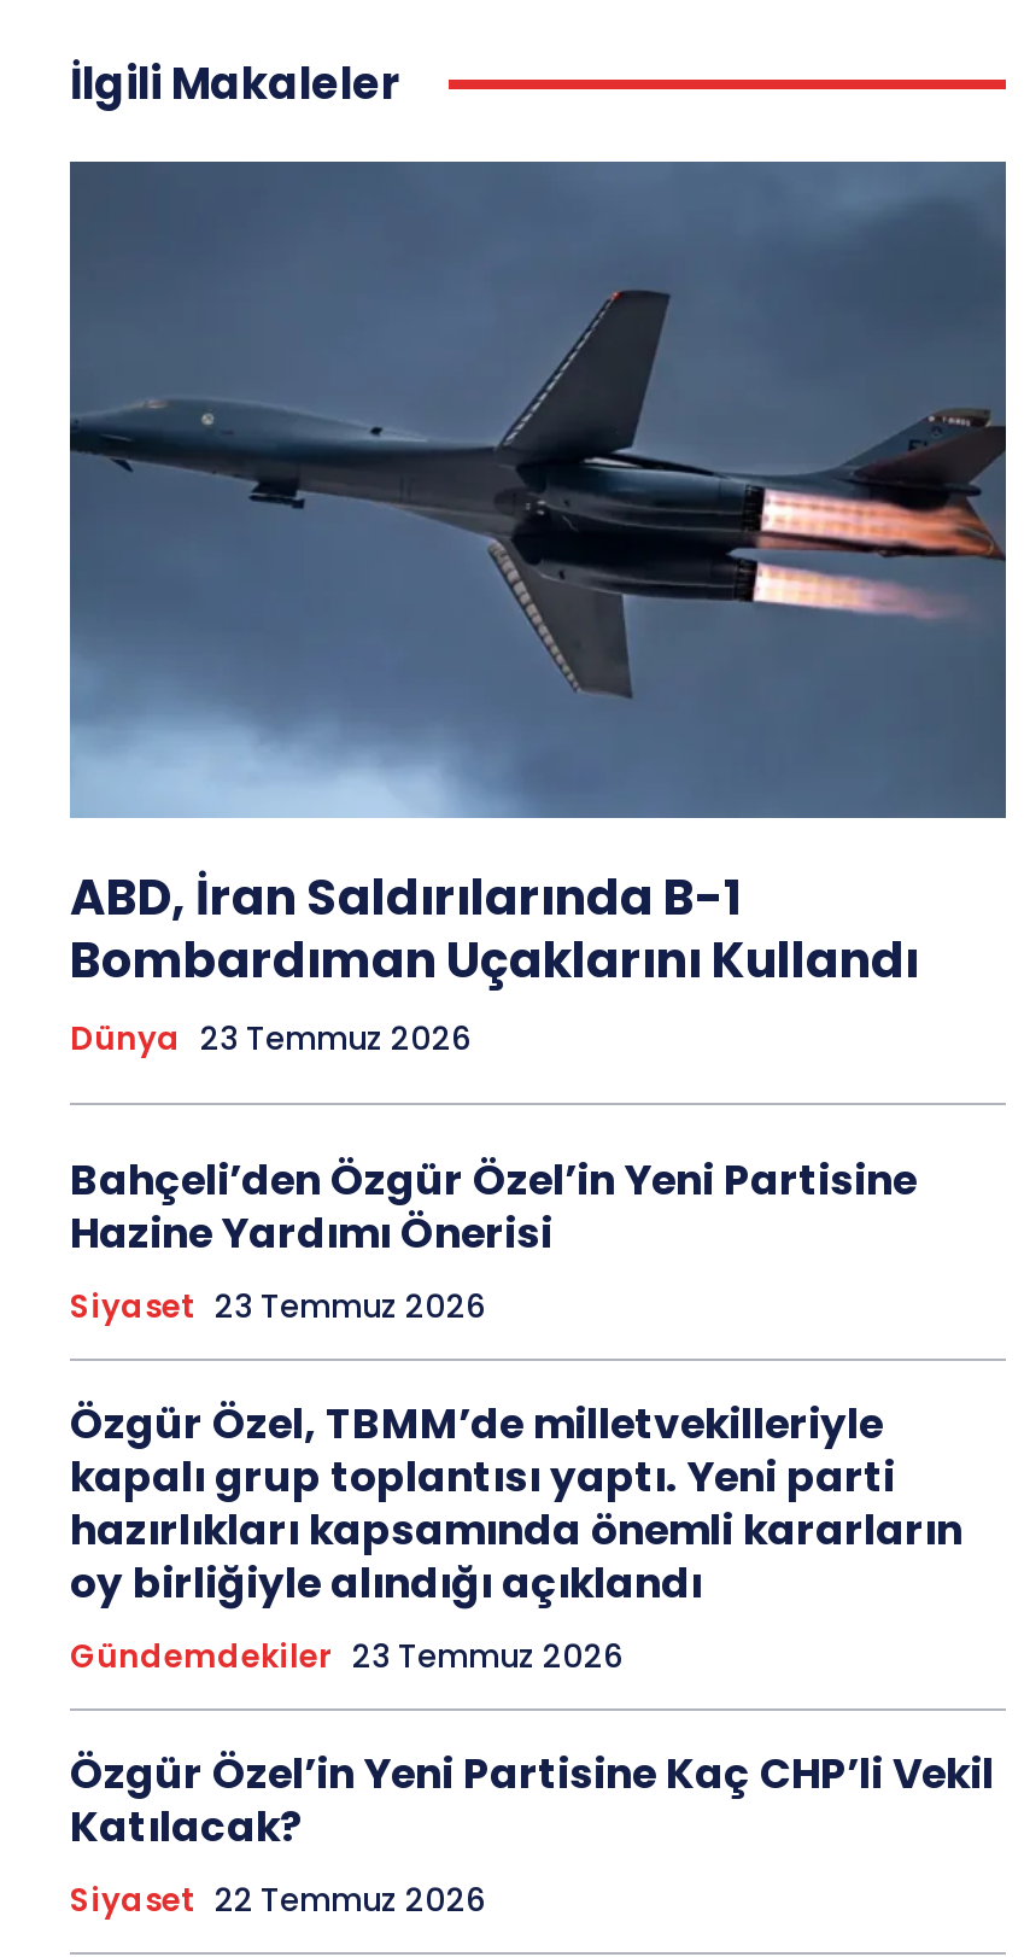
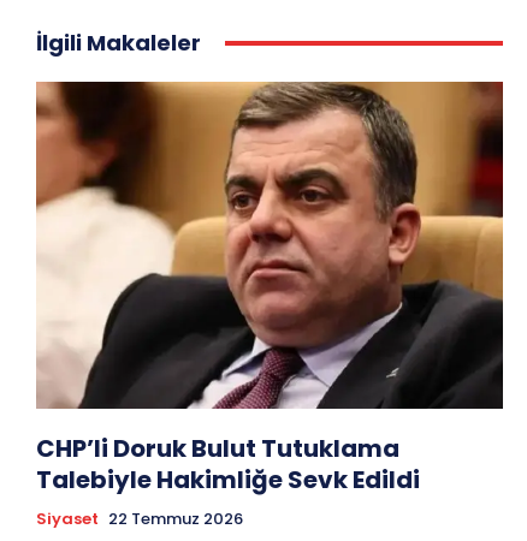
- [image]
- ABD, İran Saldırılarında B-1
- Bombardıman Uçaklarını Kullandı
- Dünya 23 Temmuz 2026
- Bahçeli’den Özgür Özel’in Yeni Partisine
- Hazine Yardımı Önerisi
- Siyaset 23 Temmuz 2026
- Özgür Özel, TBMM’de milletvekilleriyle
- kapalı grup toplantısı yaptı. Yeni parti
- hazırlıkları kapsamında önemli kararların
- oy birliğiyle alındığı açıklandı
- Gündemdekiler 23 Temmuz 2026
- Özgür Özel’in Yeni Partisine Kaç CHP’li Vekil
- Katılacak?
+ [image]
+ CHP’li Doruk Bulut Tutuklama
+ Talebiyle Hakimliğe Sevk Edildi
